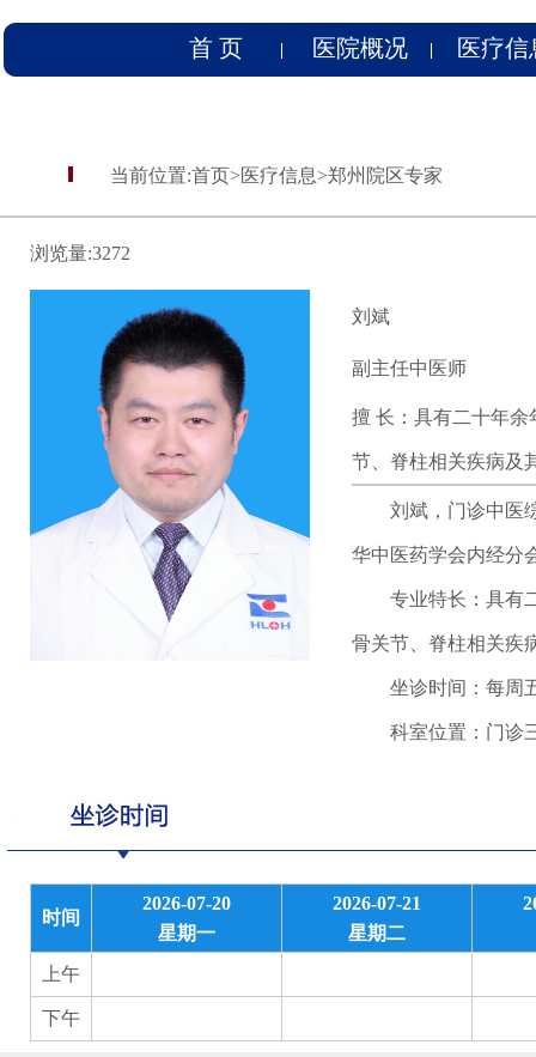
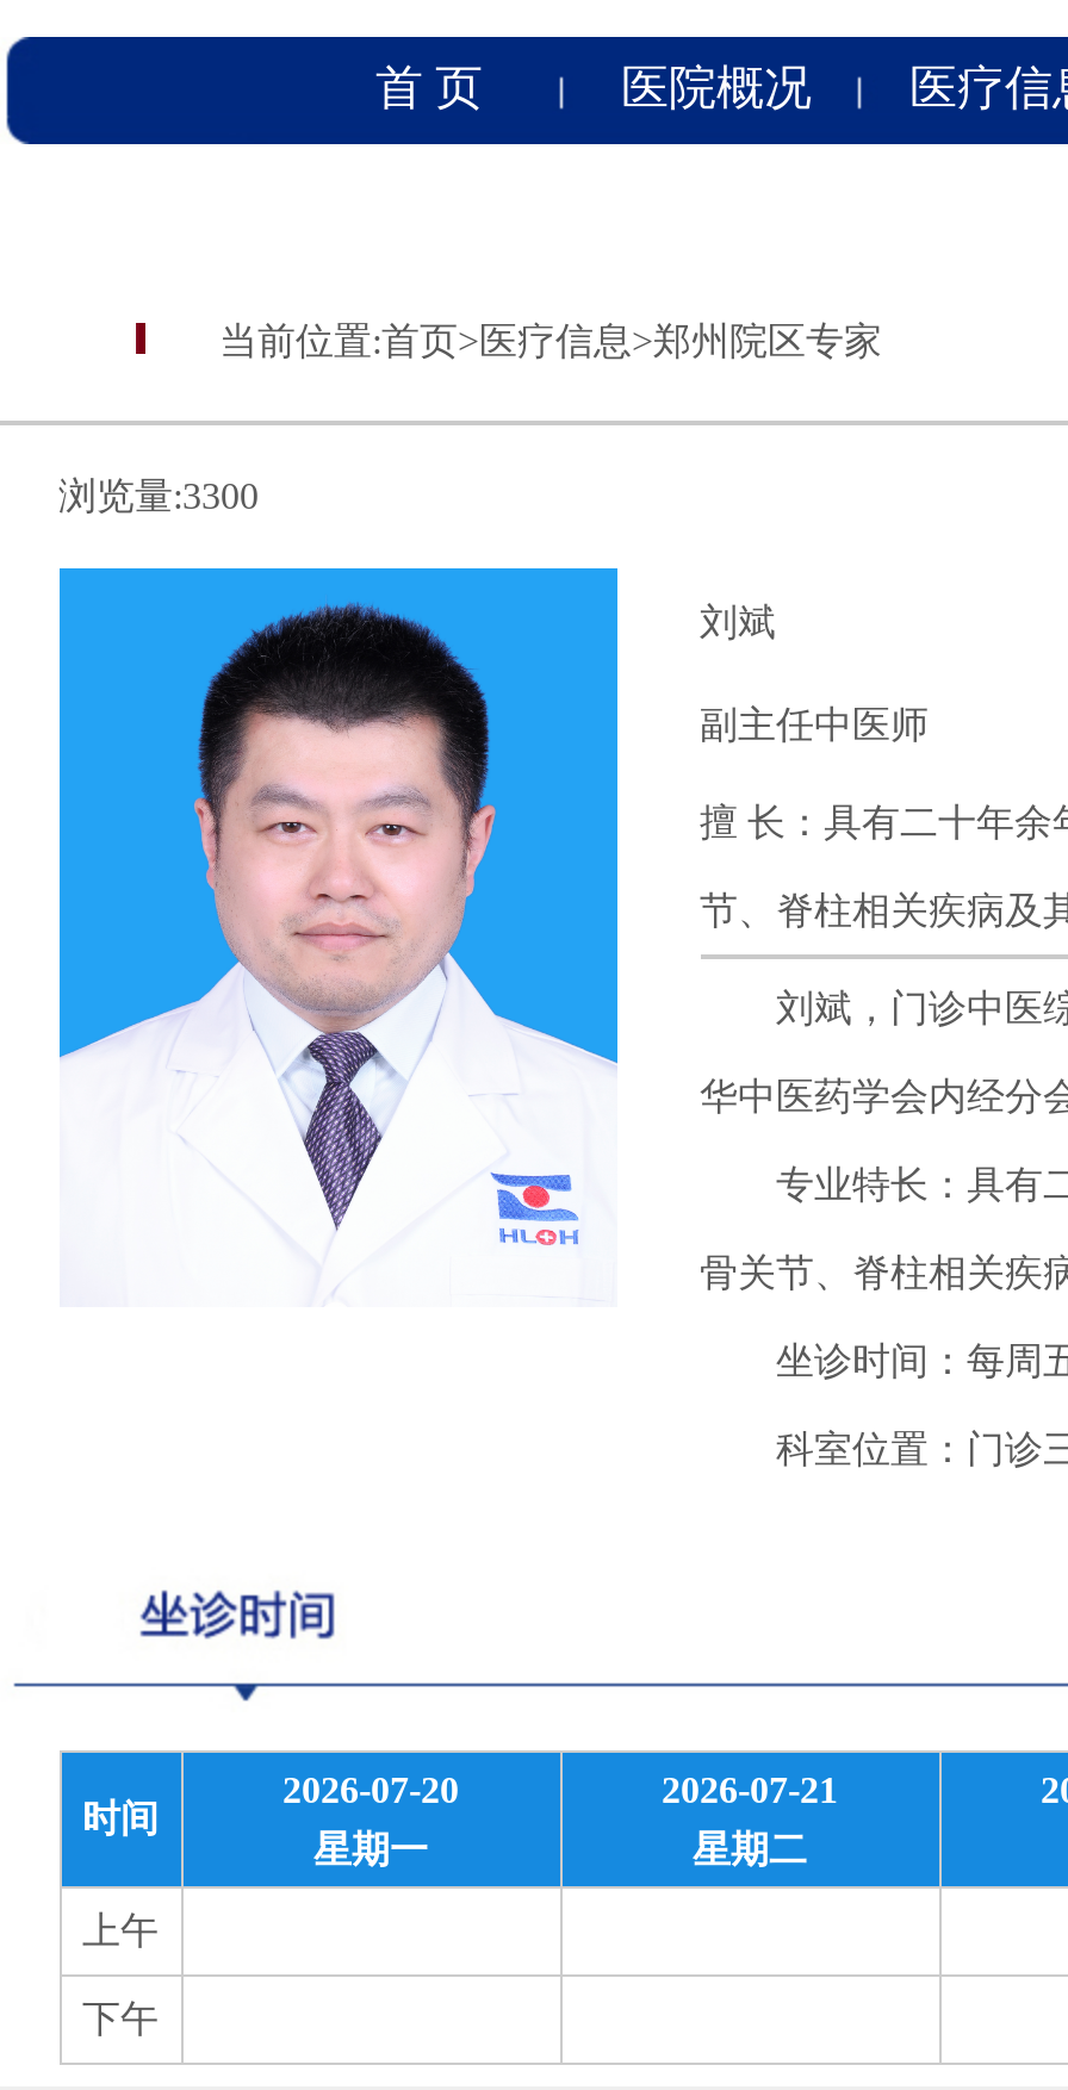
- 浏览量:3272
+ 浏览量:3300
